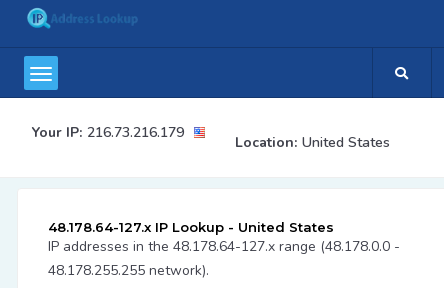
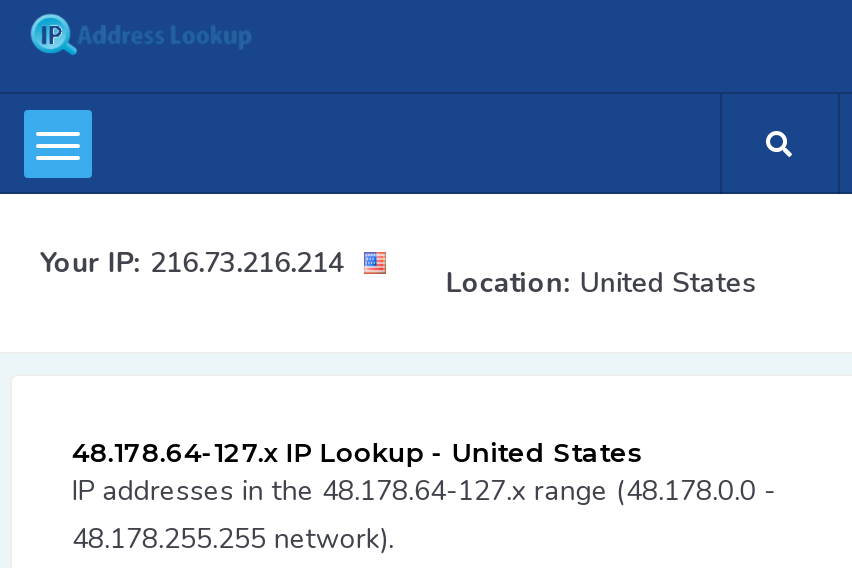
- Your IP: 216.73.216.179
+ Your IP: 216.73.216.214
